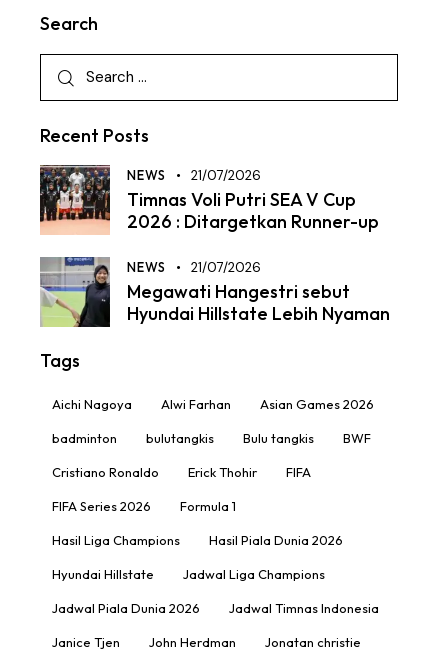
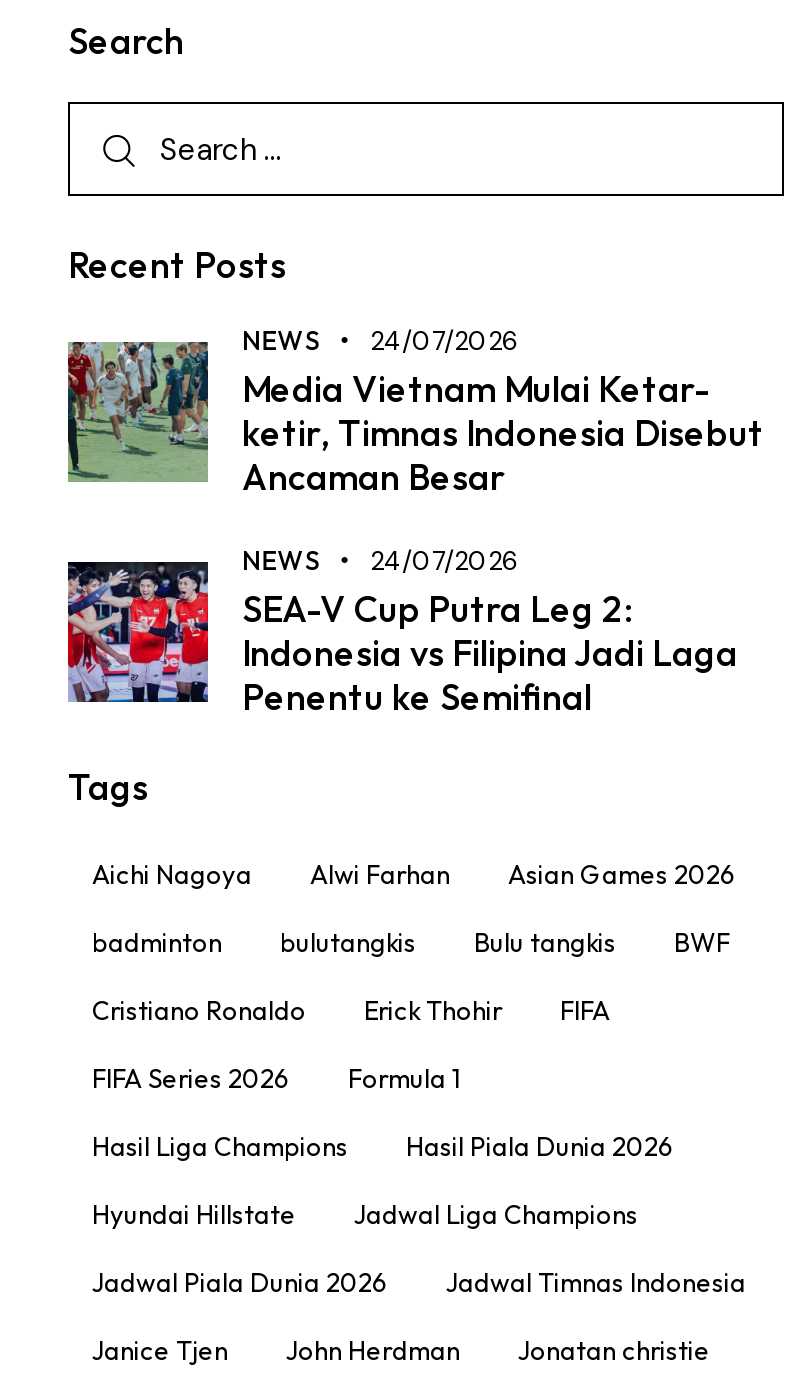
- [image]
- 21/07/2026
- Timnas Voli Putri SEA V Cup
- 2026 : Ditargetkan Runner-up
+ [image]
+ 24/07/2026
+ Media Vietnam Mulai Ketar-
+ ketir, Timnas Indonesia Disebut
+ Ancaman Besar

- [image]
- 21/07/2026
- Megawati Hangestri sebut
- Hyundai Hillstate Lebih Nyaman
+ [image]
+ 24/07/2026
+ SEA-V Cup Putra Leg 2:
+ Indonesia vs Filipina Jadi Laga
+ Penentu ke Semifinal
